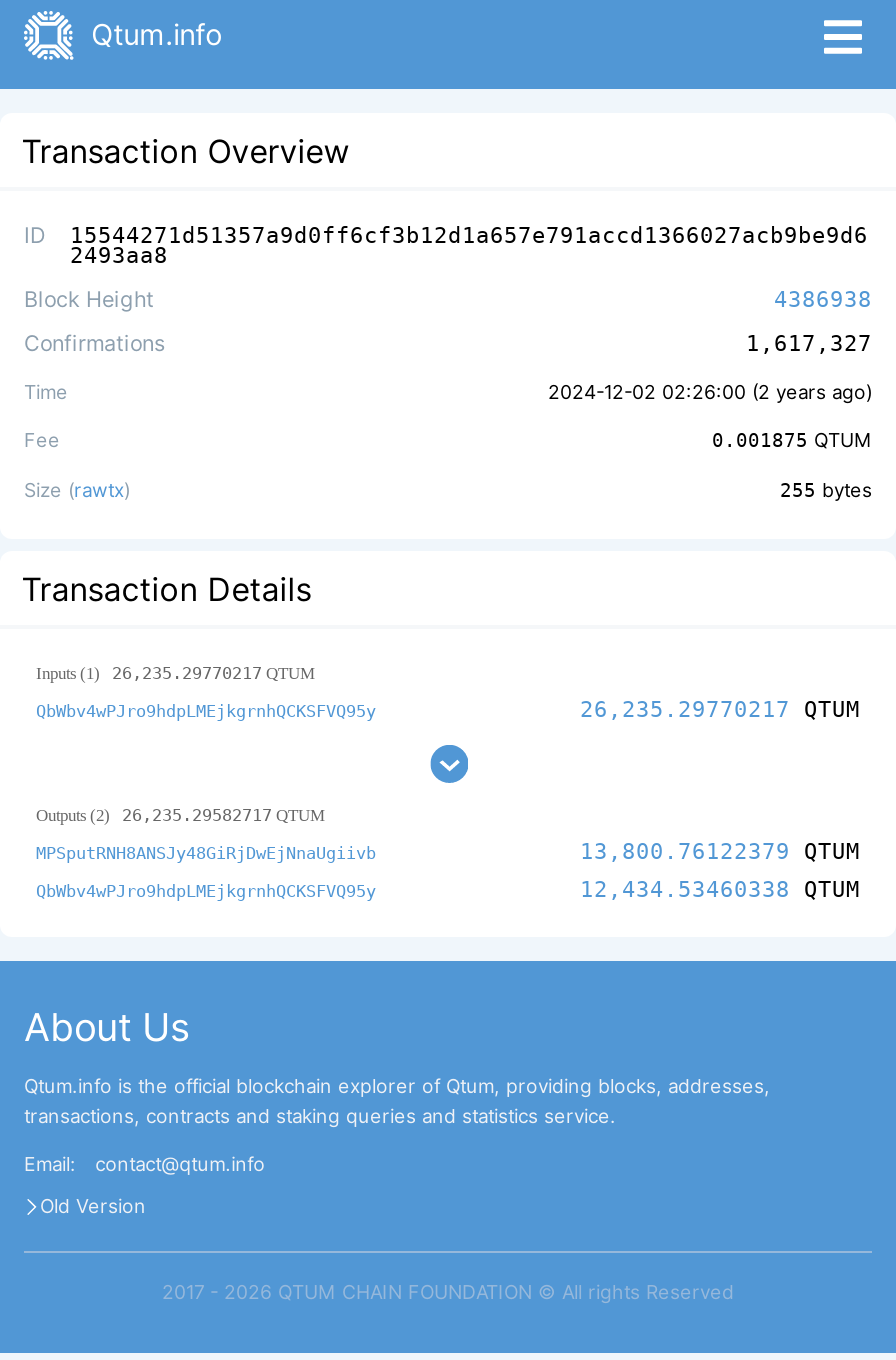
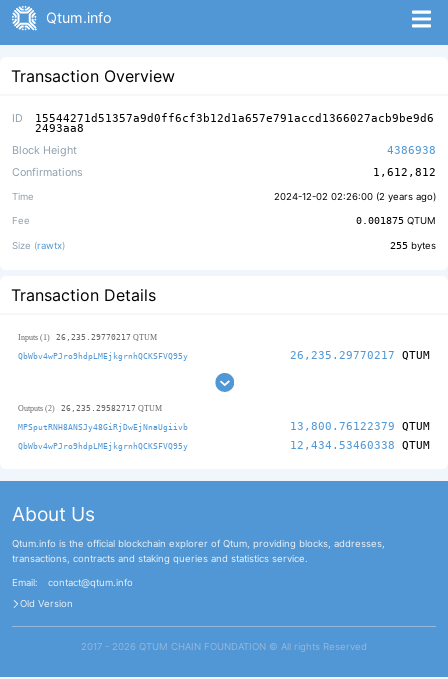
- 1,617,327
+ 1,612,812
